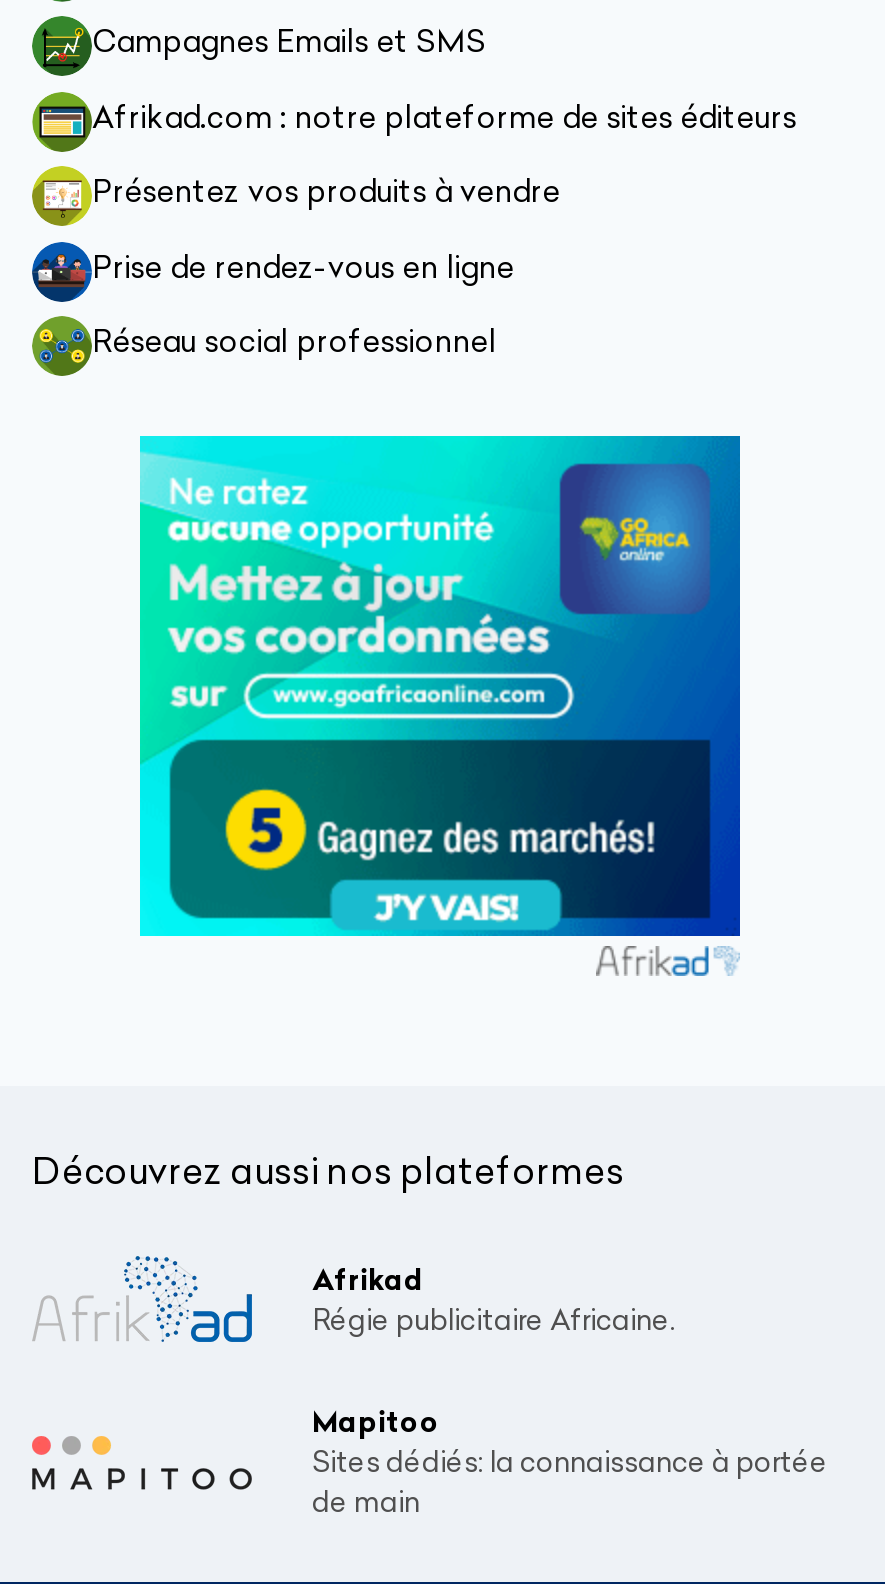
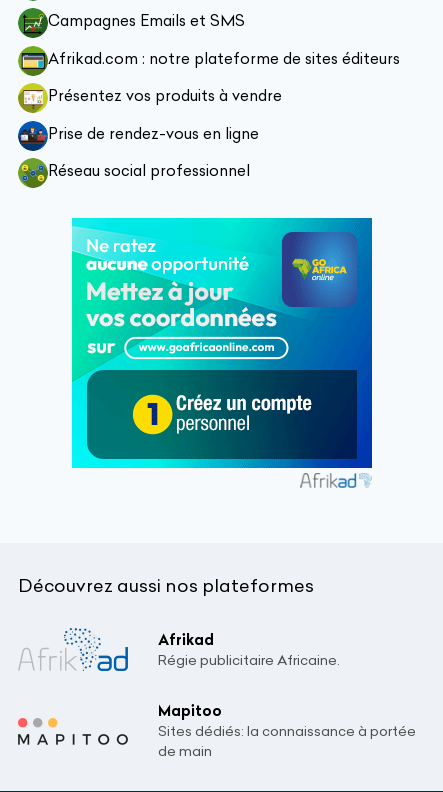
- [image]
+ [image]
